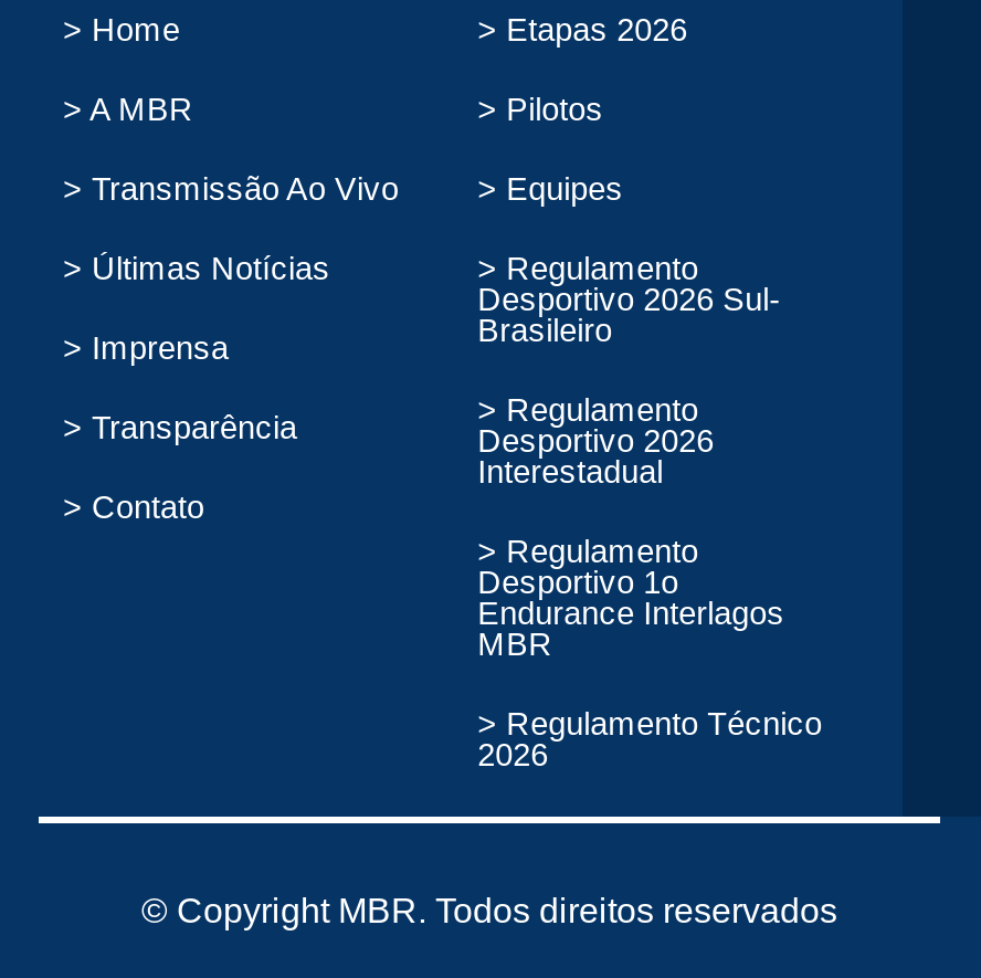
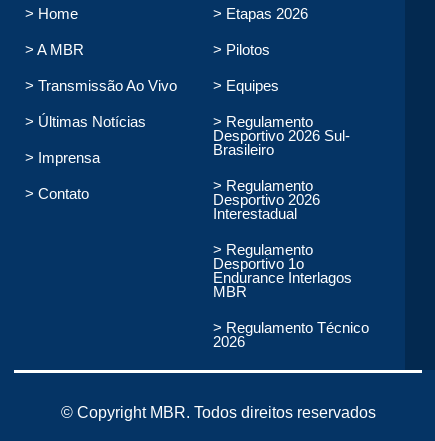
- > Transparência

moved up: > Contato
